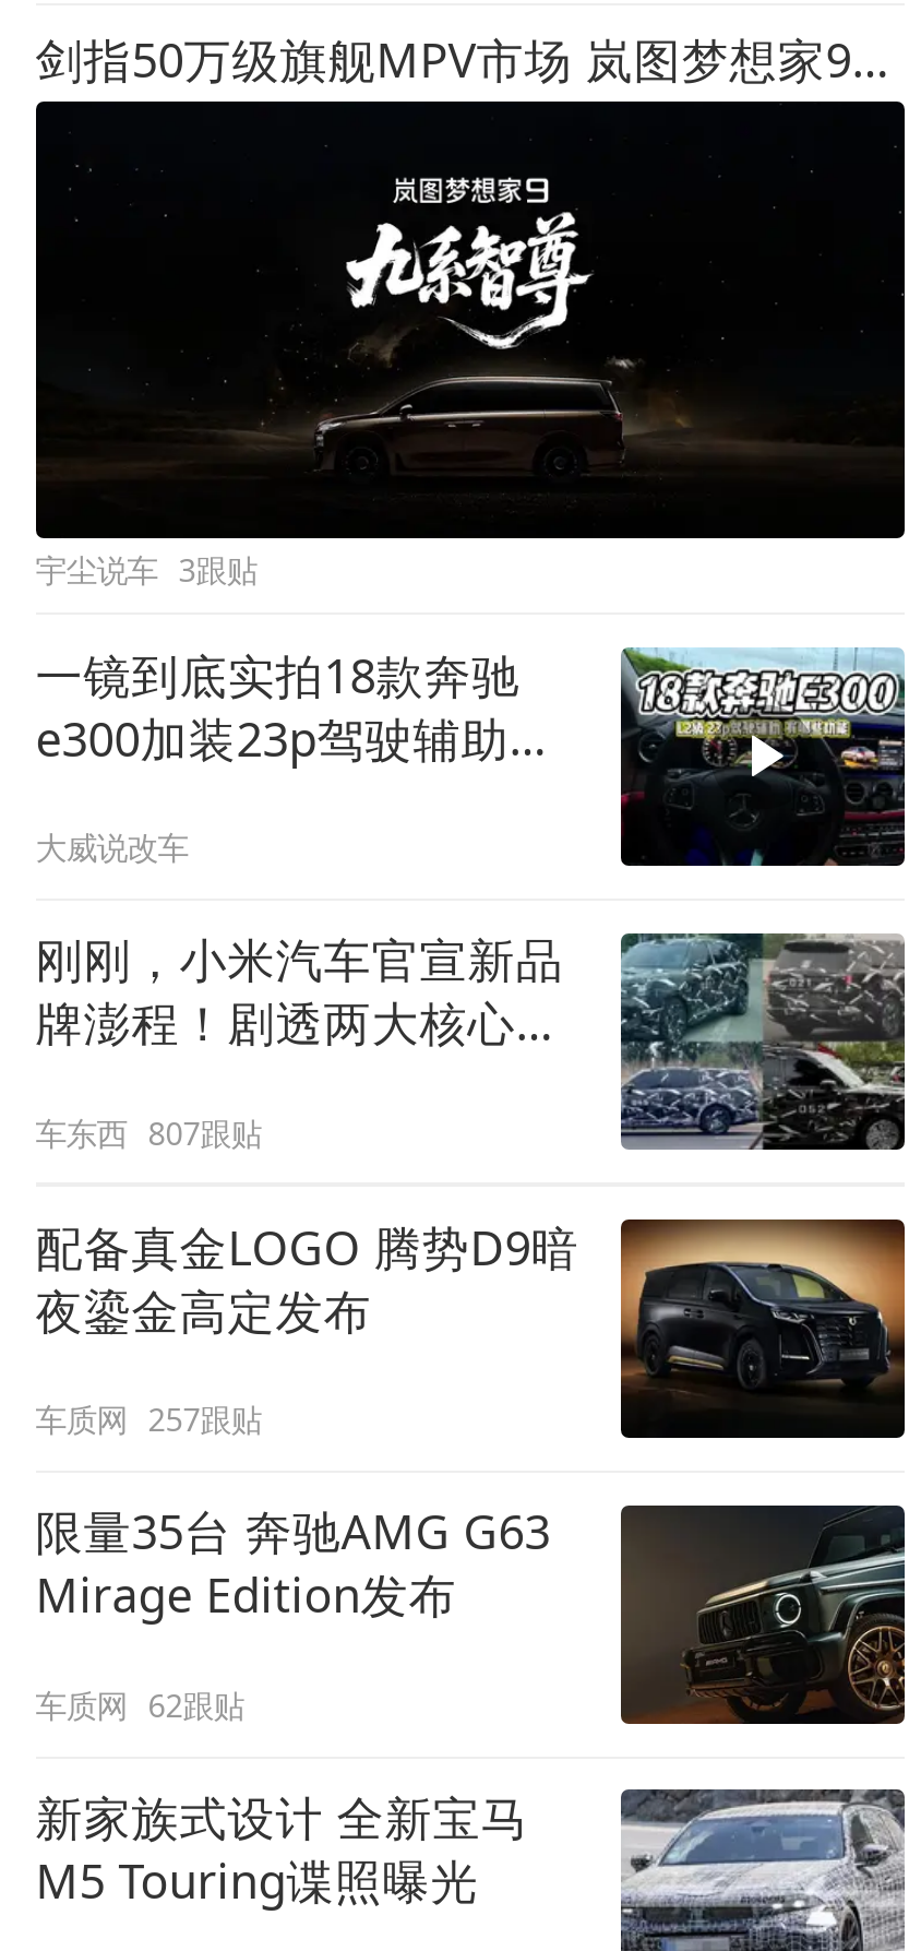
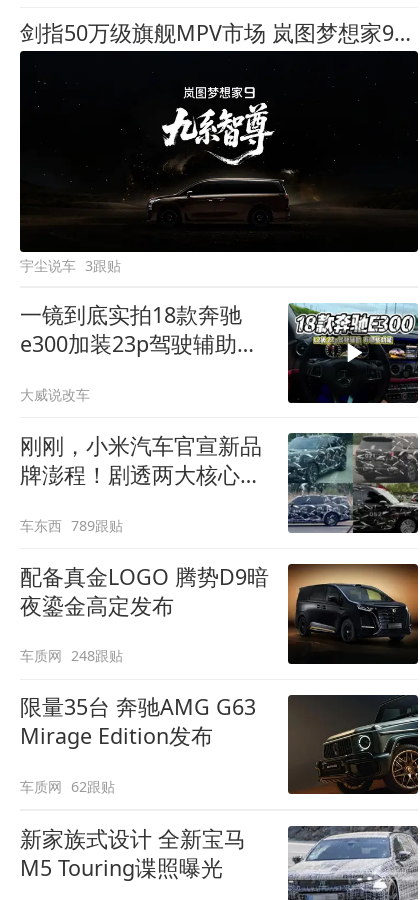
- 车东西 807跟贴
+ 车东西 789跟贴

- 车质网 257跟贴
+ 车质网 248跟贴
